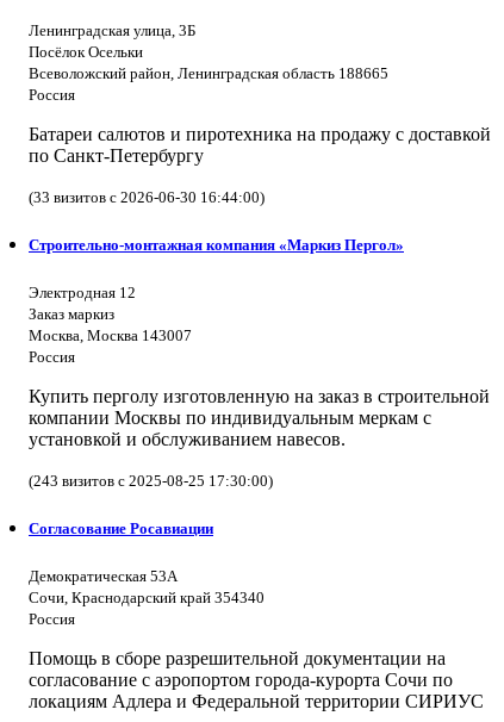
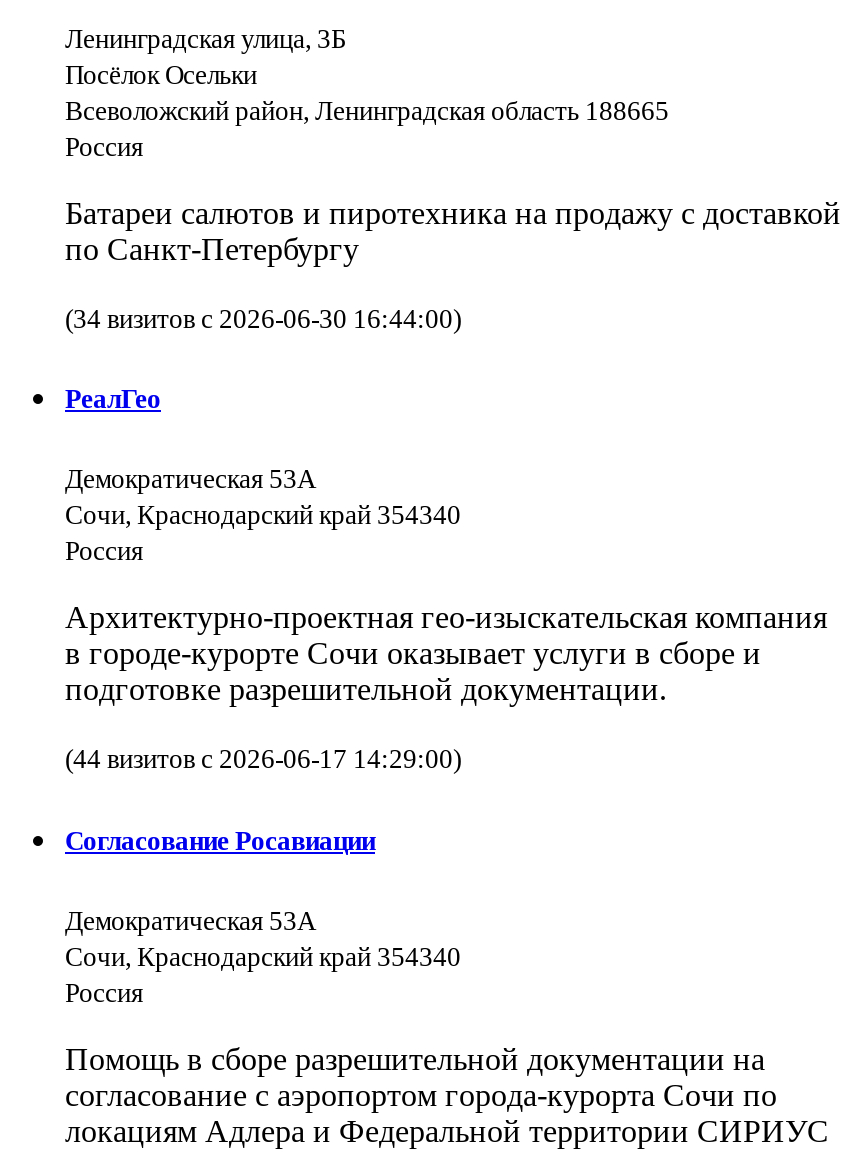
- (33 визитов с 2026-06-30 16:44:00)
+ (34 визитов с 2026-06-30 16:44:00)

- Строительно-монтажная компания «Маркиз Пергол»
+ РеалГео

- Электродная 12
- Заказ маркиз
- Москва, Москва 143007
+ Демократическая 53А
+ Сочи, Краснодарский край 354340

- Купить перголу изготовленную на заказ в строительной
- компании Москвы по индивидуальным меркам с
- установкой и обслуживанием навесов.
+ Архитектурно-проектная гео-изыскательская компания
+ в городе-курорте Сочи оказывает услуги в сборе и
+ подготовке разрешительной документации.

- (243 визитов с 2025-08-25 17:30:00)
+ (44 визитов с 2026-06-17 14:29:00)
